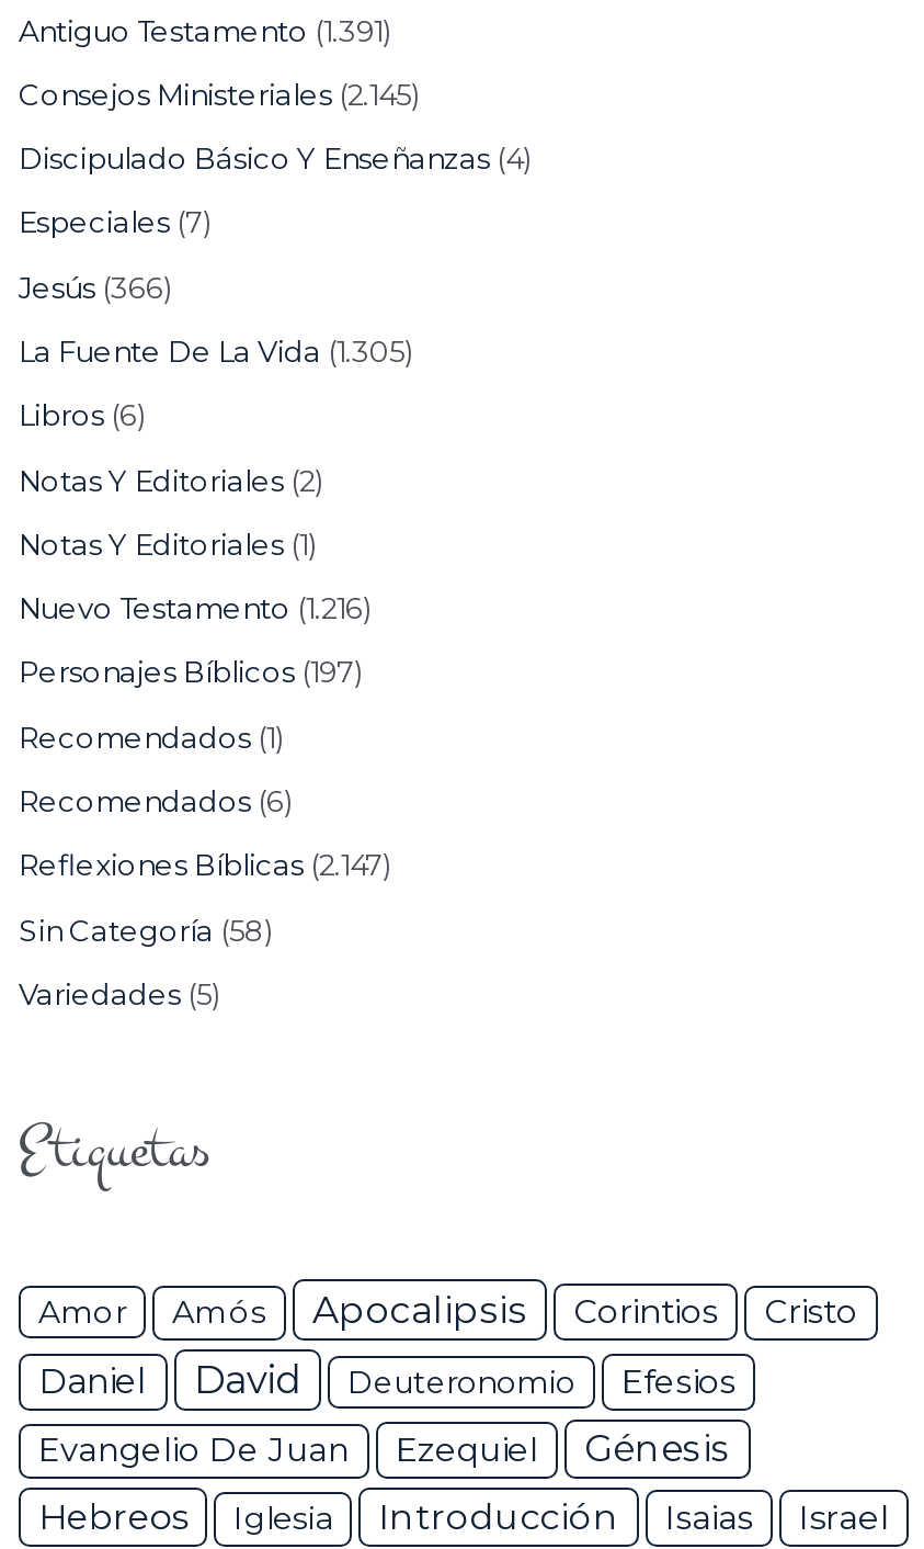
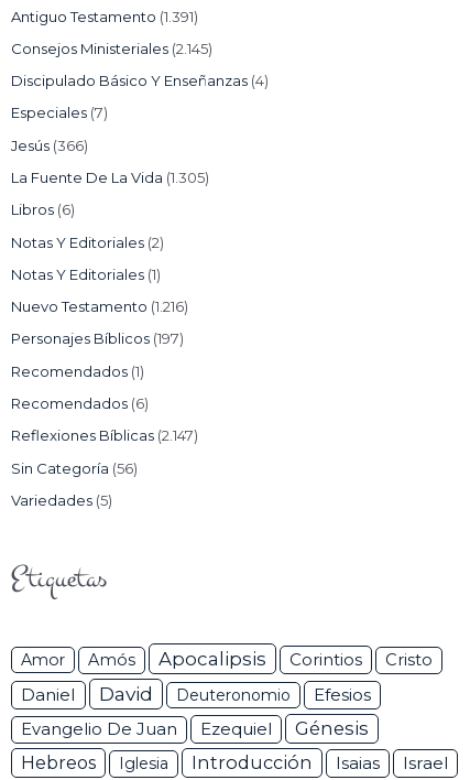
- Sin Categoría (58)
+ Sin Categoría (56)
